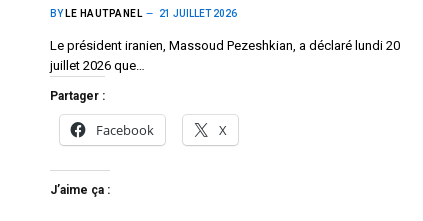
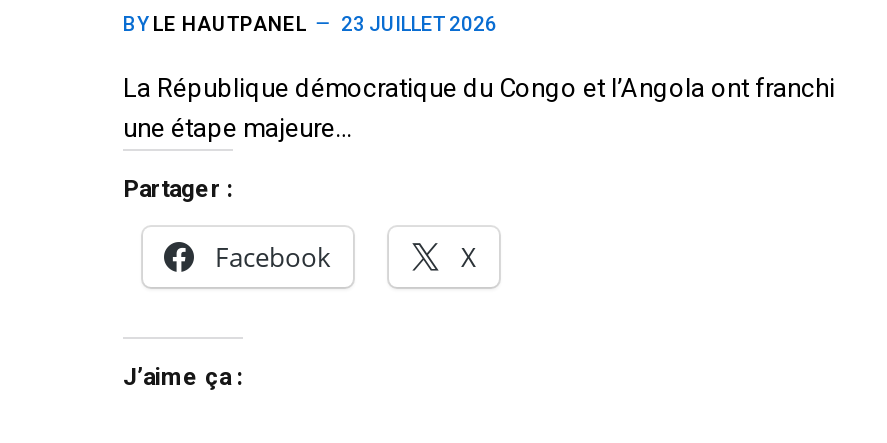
- BY LE HAUTPANEL 21 JUILLET 2026
+ BY LE HAUTPANEL 23 JUILLET 2026

- Le président iranien, Massoud Pezeshkian, a déclaré lundi 20
- juillet 2026 que…
+ La République démocratique du Congo et l’Angola ont franchi
+ une étape majeure…
